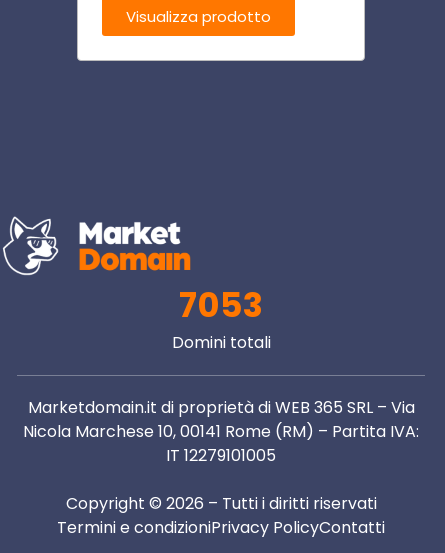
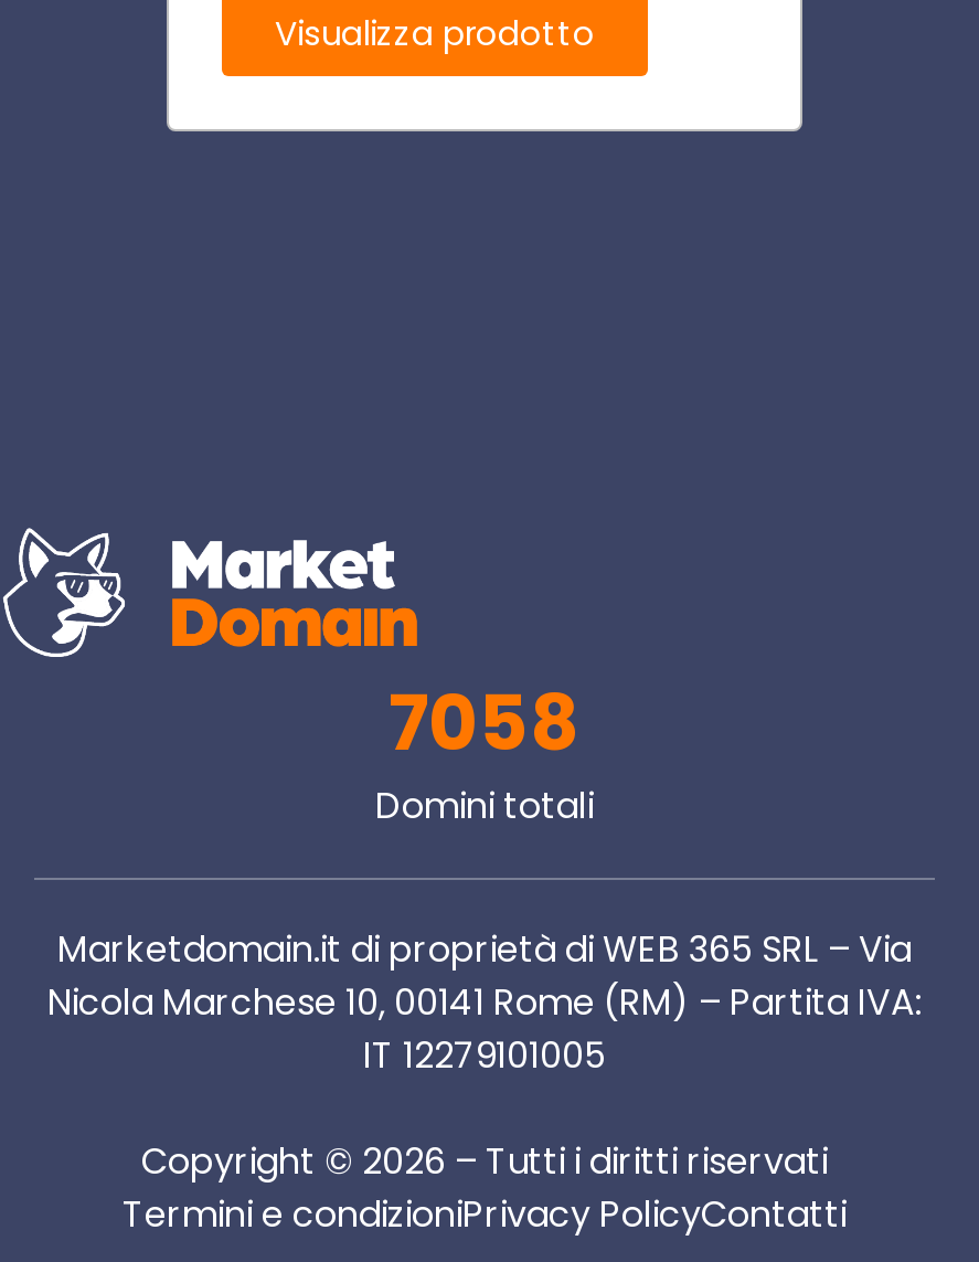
- 7053
+ 7058
